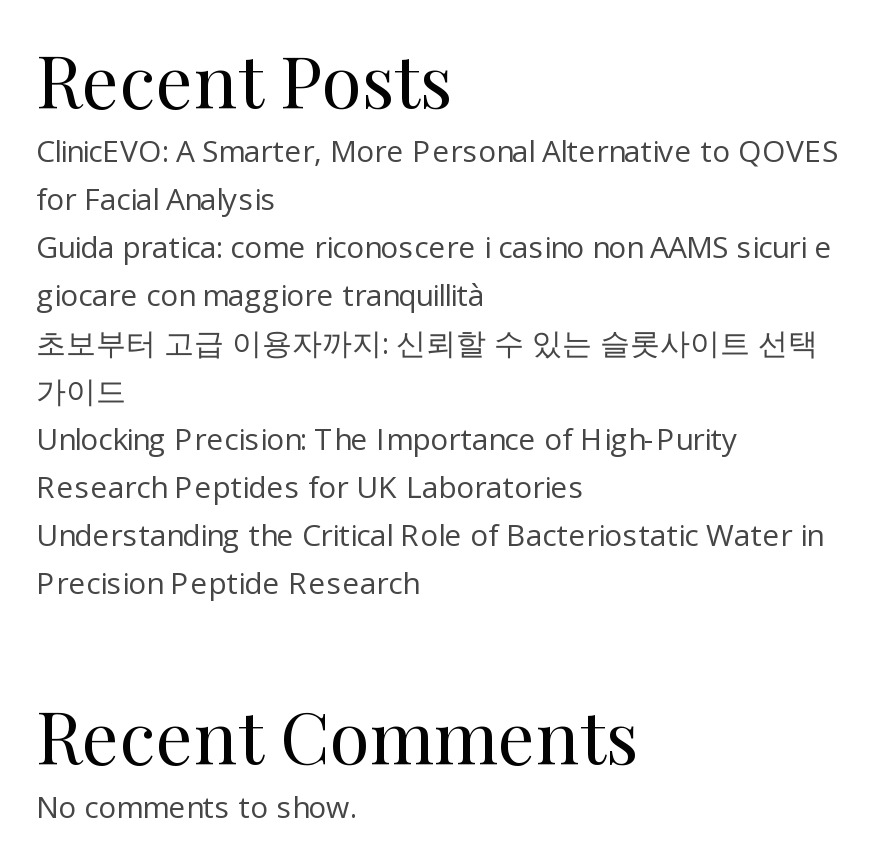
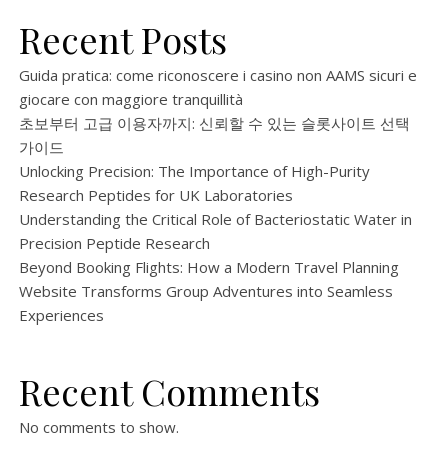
- ClinicEVO: A Smarter, More Personal Alternative to QOVES
- for Facial Analysis

moved up: Guida pratica: come riconoscere i casino non AAMS sicuri e | giocare con maggiore tranquillità | 초보부터 고급 이용자까지: 신뢰할 수 있는 슬롯사이트 선택 | 가이드 | Unlocking Precision: The Importance of High-Purity | Research Peptides for UK Laboratories | Understanding the Critical Role of Bacteriostatic Water in | Precision Peptide Research

+ Beyond Booking Flights: How a Modern Travel Planning
+ Website Transforms Group Adventures into Seamless
+ Experiences
